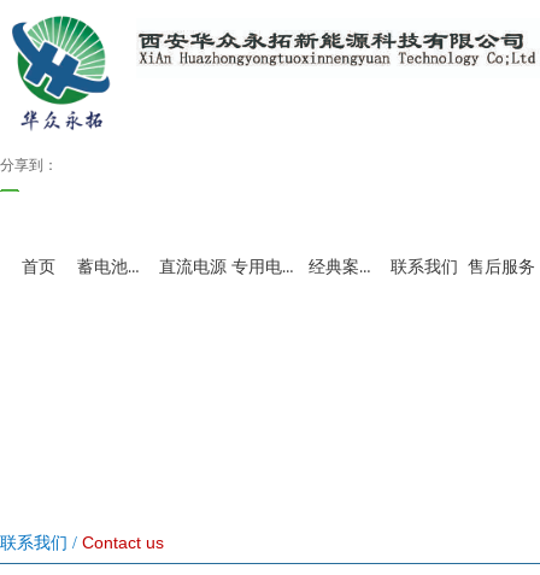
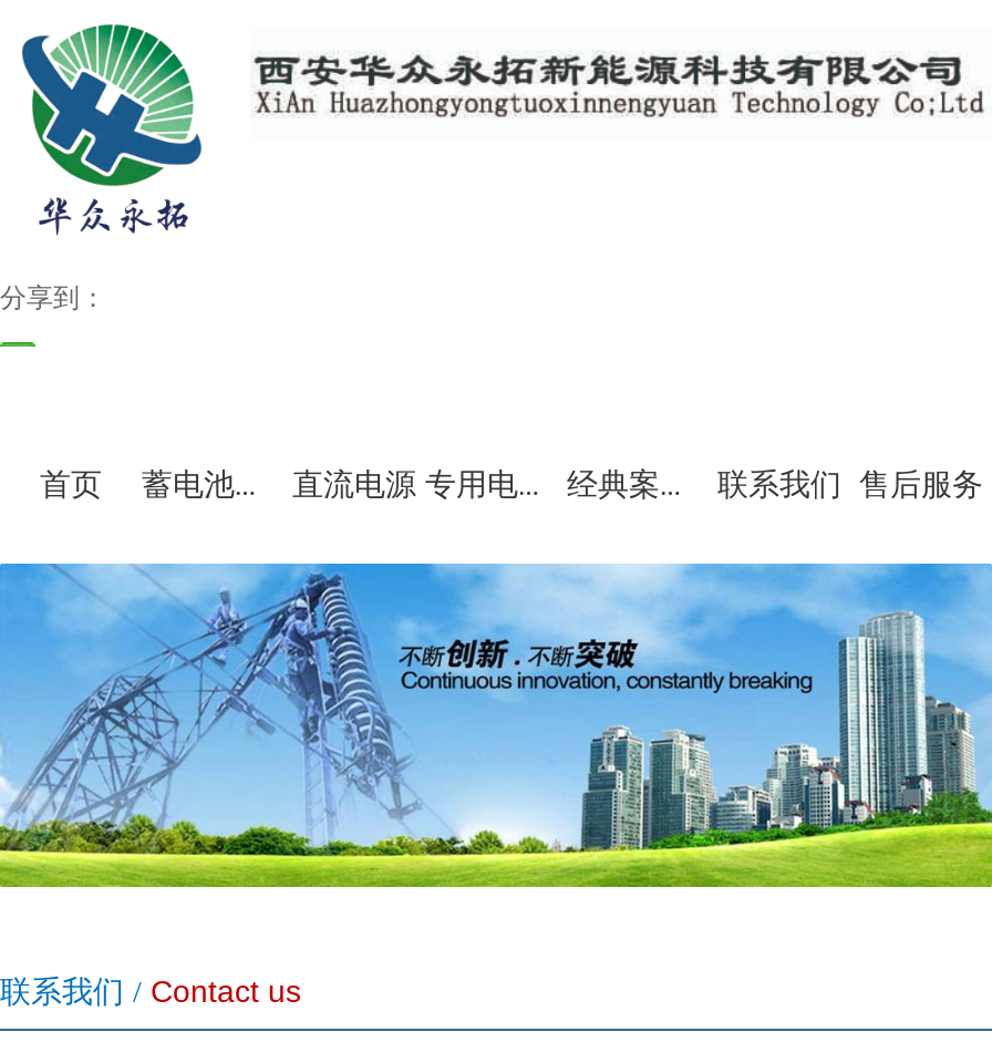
+ [image]
